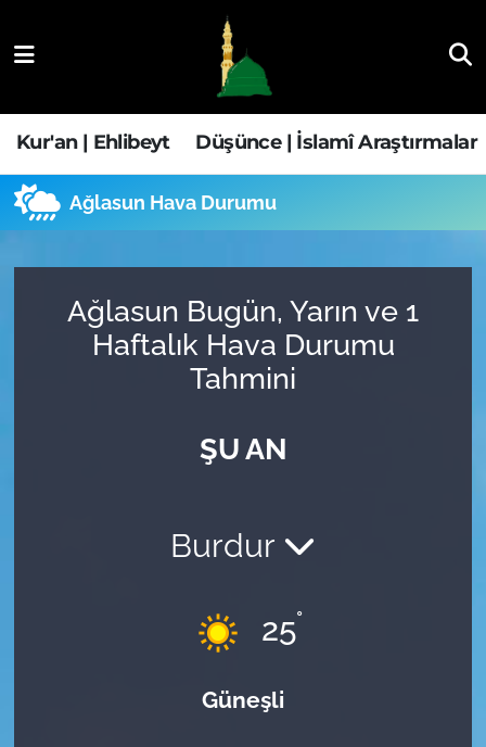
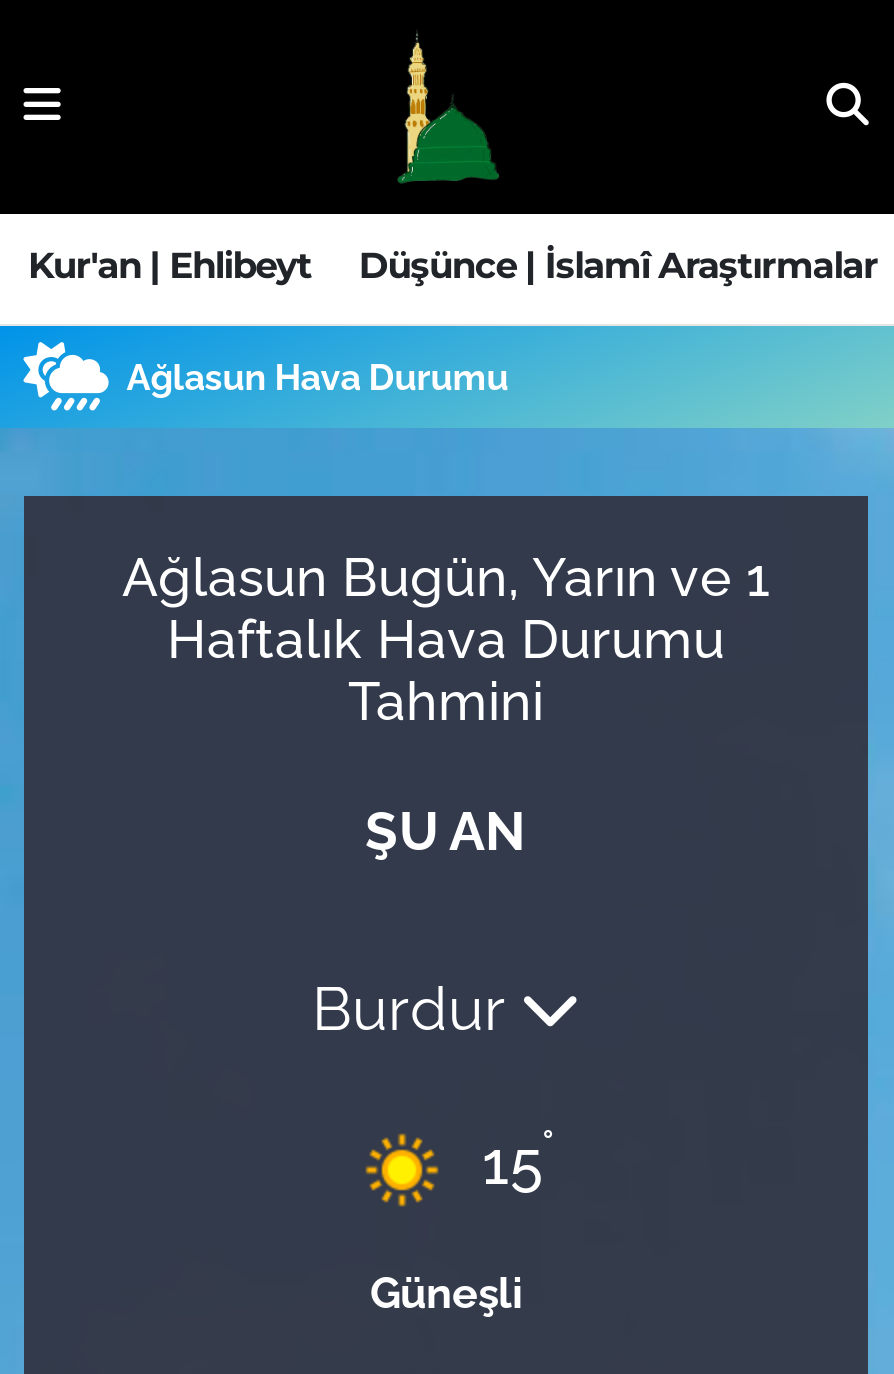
- 25°
+ 15°
